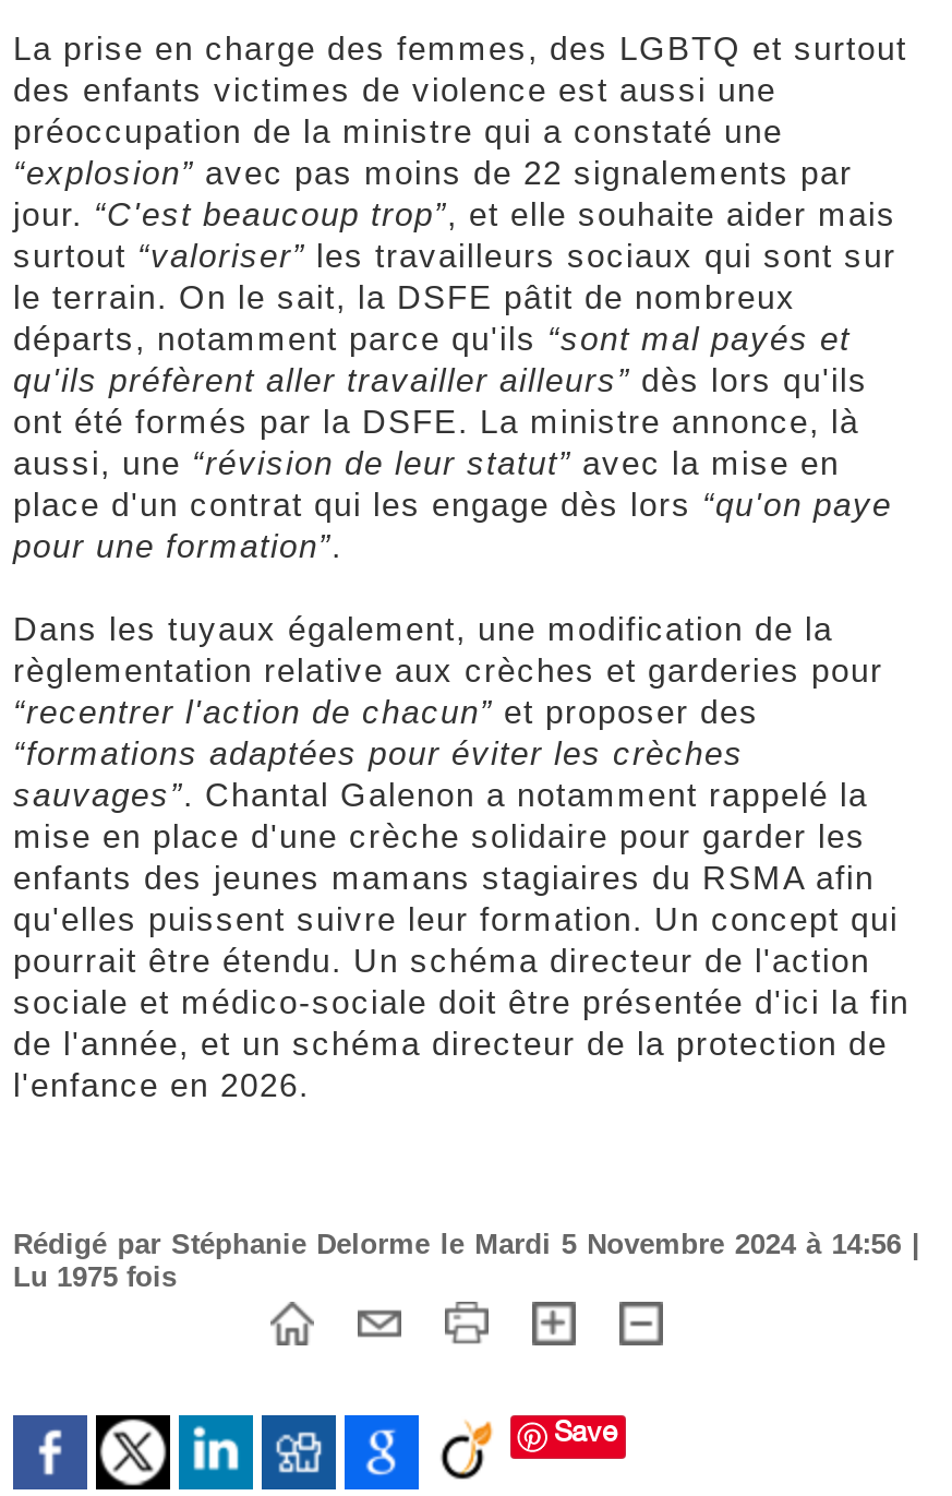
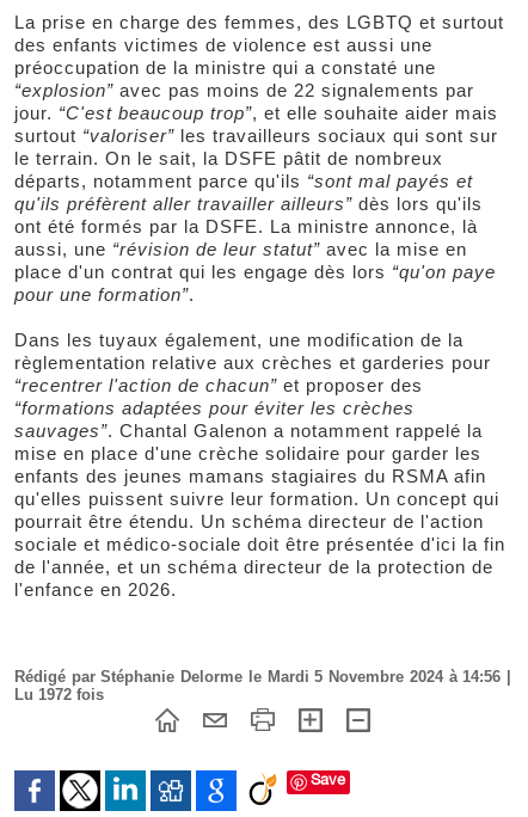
- Lu 1975 fois
+ Lu 1972 fois
